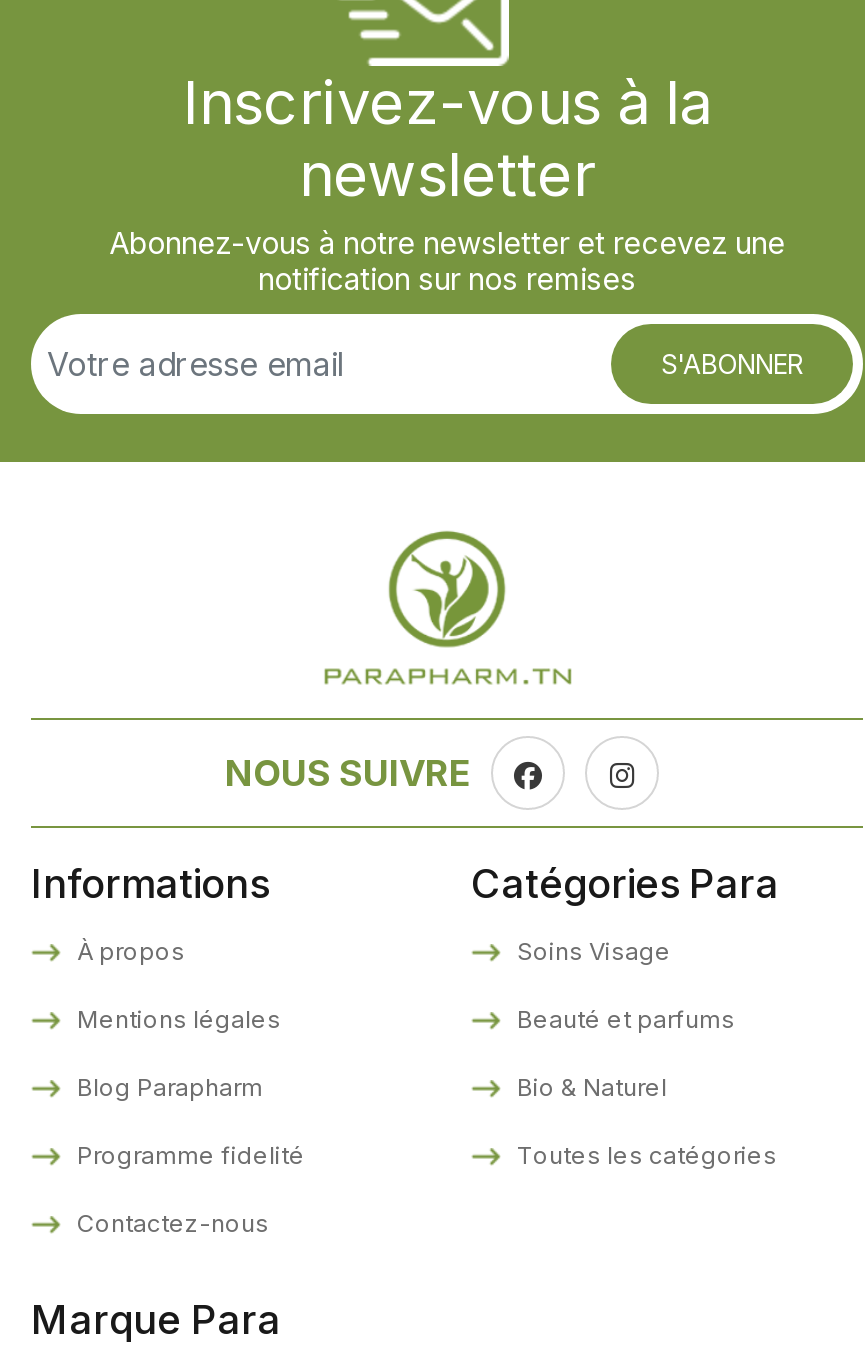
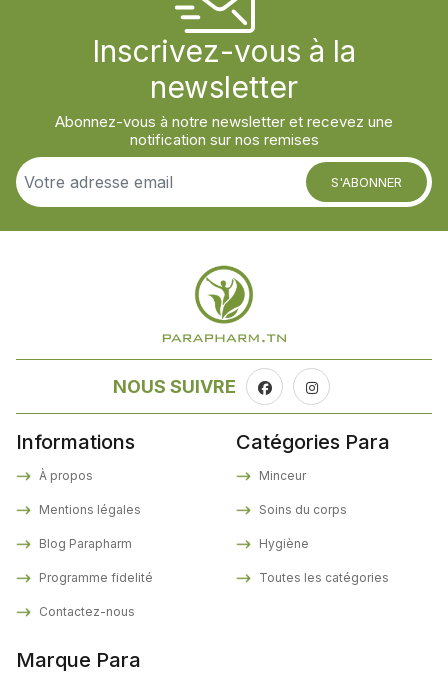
- Soins Visage
+ Minceur

- Beauté et parfums
+ Soins du corps

- Bio & Naturel
+ Hygiène
